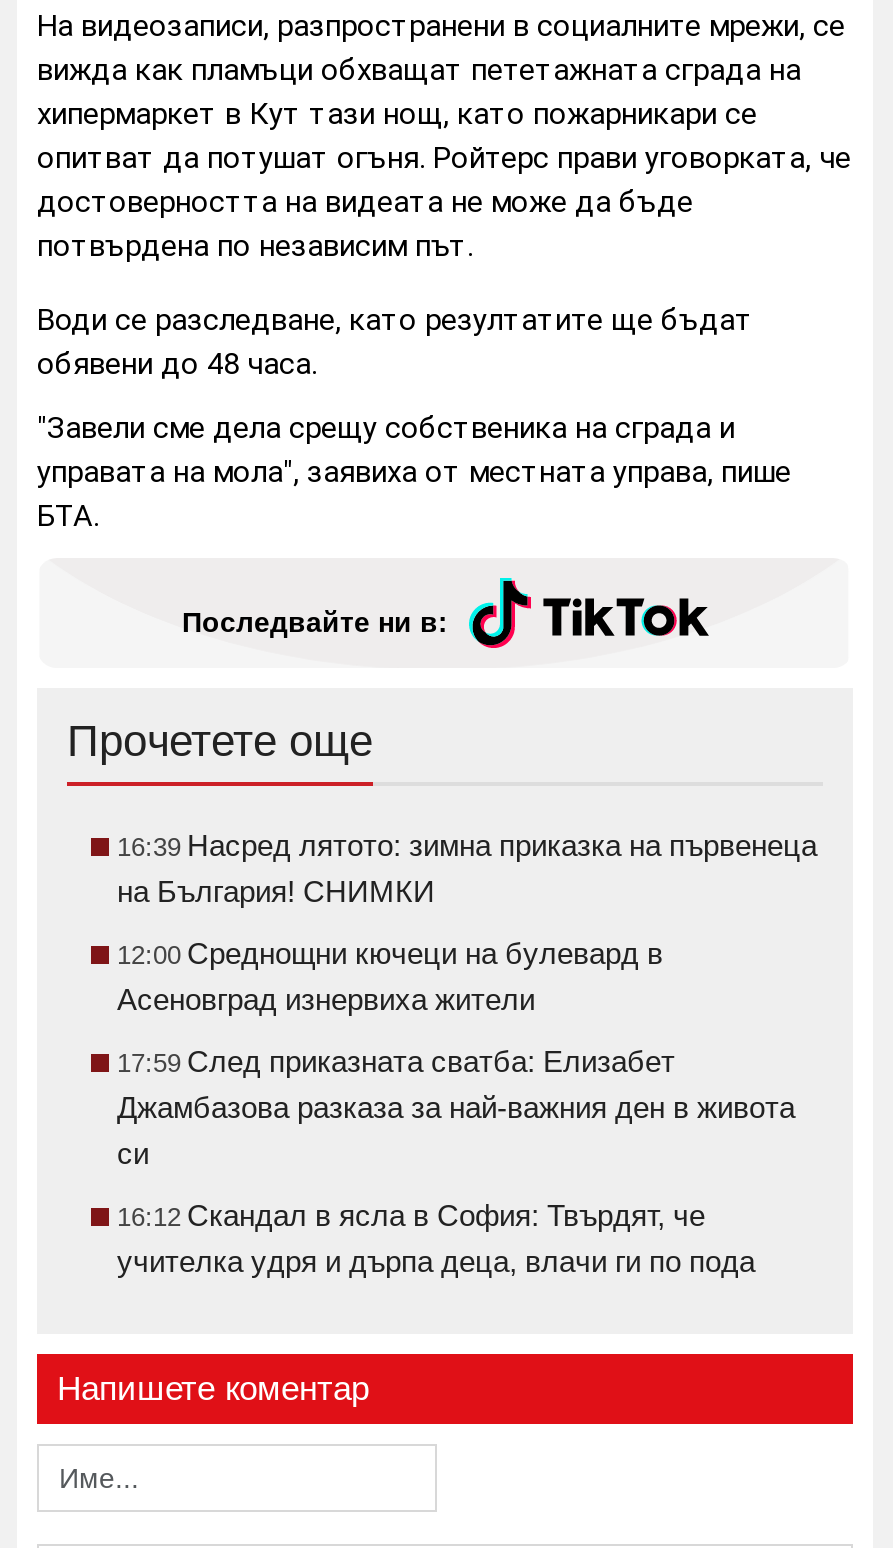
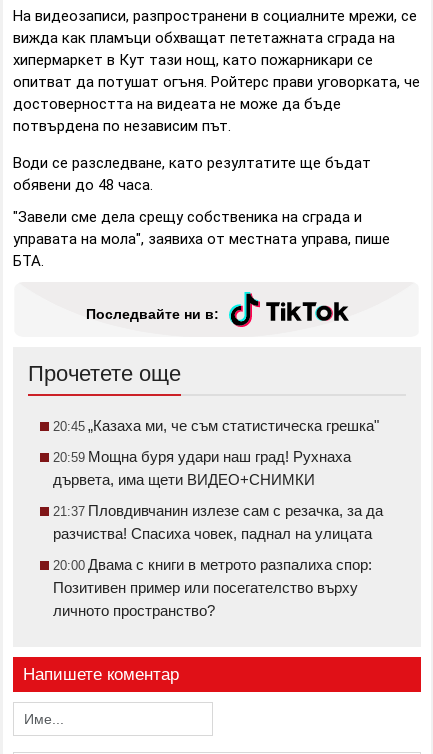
- 16:39 Насред лятото: зимна приказка на първенеца
- на България! СНИМКИ
+ 20:45 „Казаха ми, че съм статистическа грешка"

- 12:00 Среднощни кючеци на булевард в
- Асеновград изнервиха жители
+ 20:59 Мощна буря удари наш град! Рухнаха
+ дървета, има щети ВИДЕО+СНИМКИ

- 17:59 След приказната сватба: Елизабет
- Джамбазова разказа за най-важния ден в живота
- си
+ 21:37 Пловдивчанин излезе сам с резачка, за да
+ разчиства! Спасиха човек, паднал на улицата

- 16:12 Скандал в ясла в София: Твърдят, че
- учителка удря и дърпа деца, влачи ги по пода
+ 20:00 Двама с книги в метрото разпалиха спор:
+ Позитивен пример или посегателство върху
+ личното пространство?
